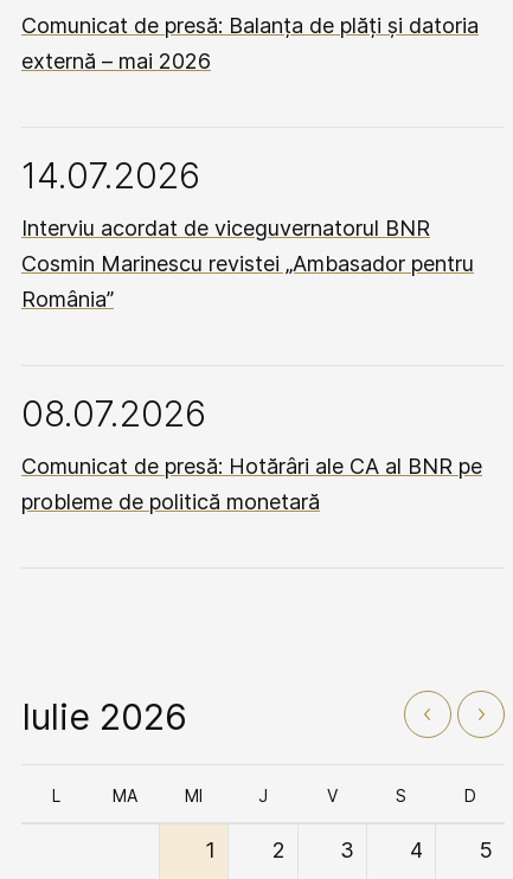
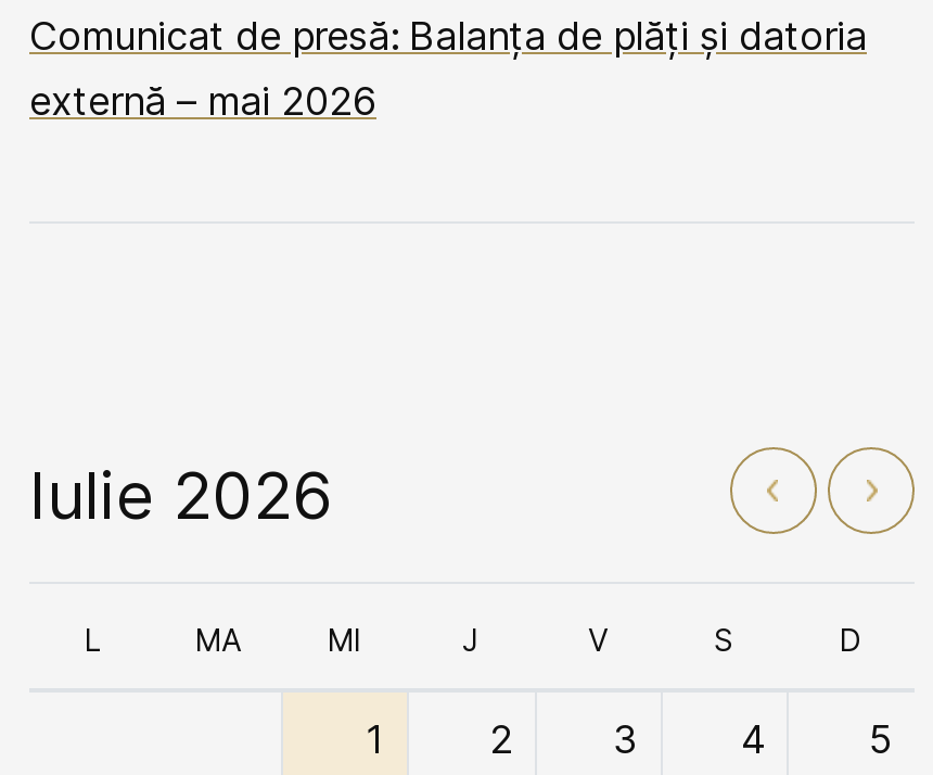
- 14.07.2026
- Interviu acordat de viceguvernatorul BNR
- Cosmin Marinescu revistei „Ambasador pentru
- România”
- 08.07.2026
- Comunicat de presă: Hotărâri ale CA al BNR pe
- probleme de politică monetară
